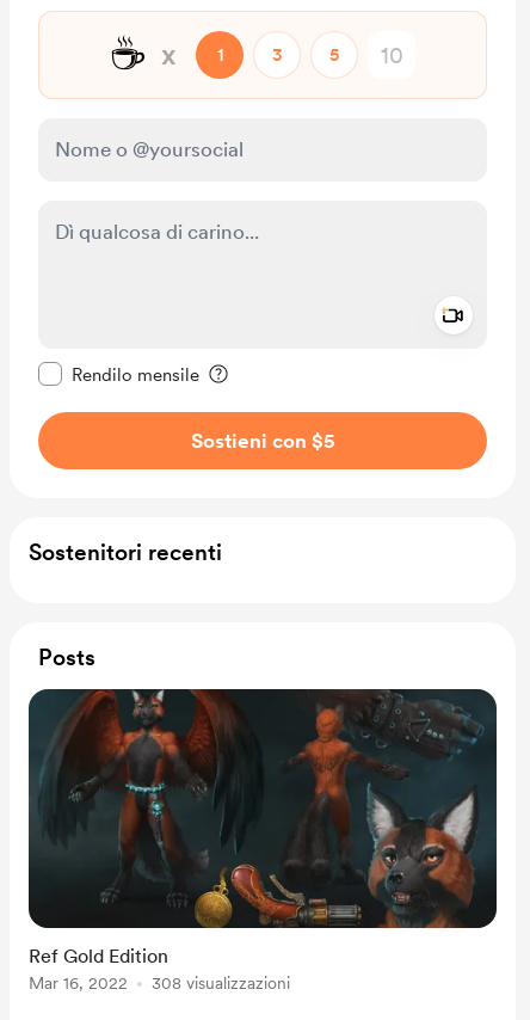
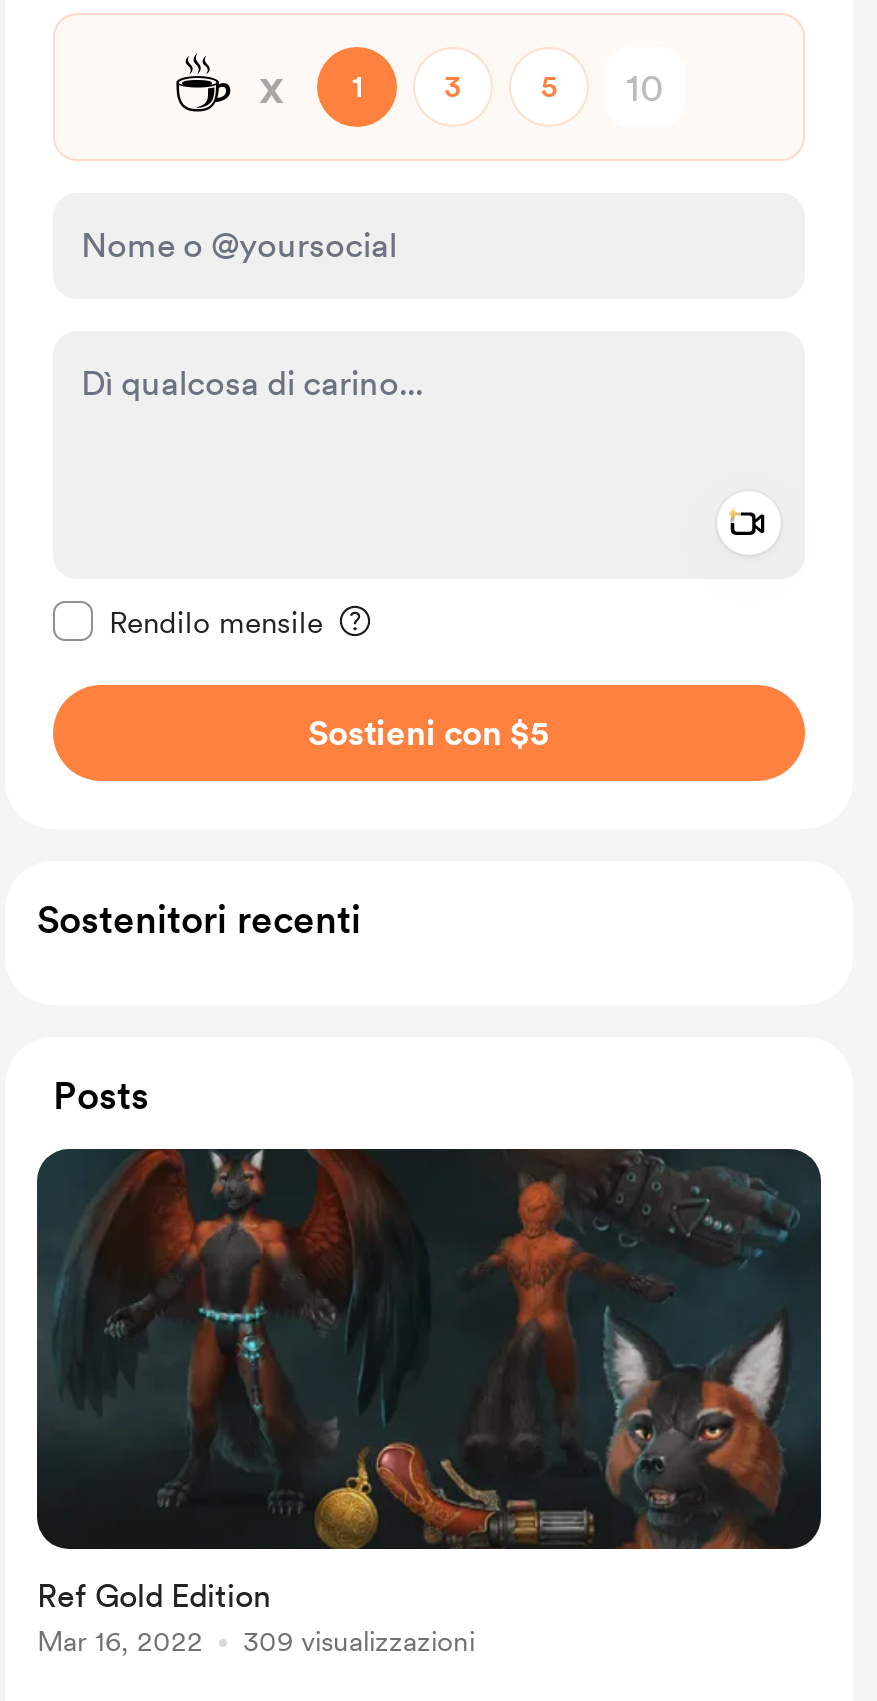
- 308 visualizzazioni
+ 309 visualizzazioni
